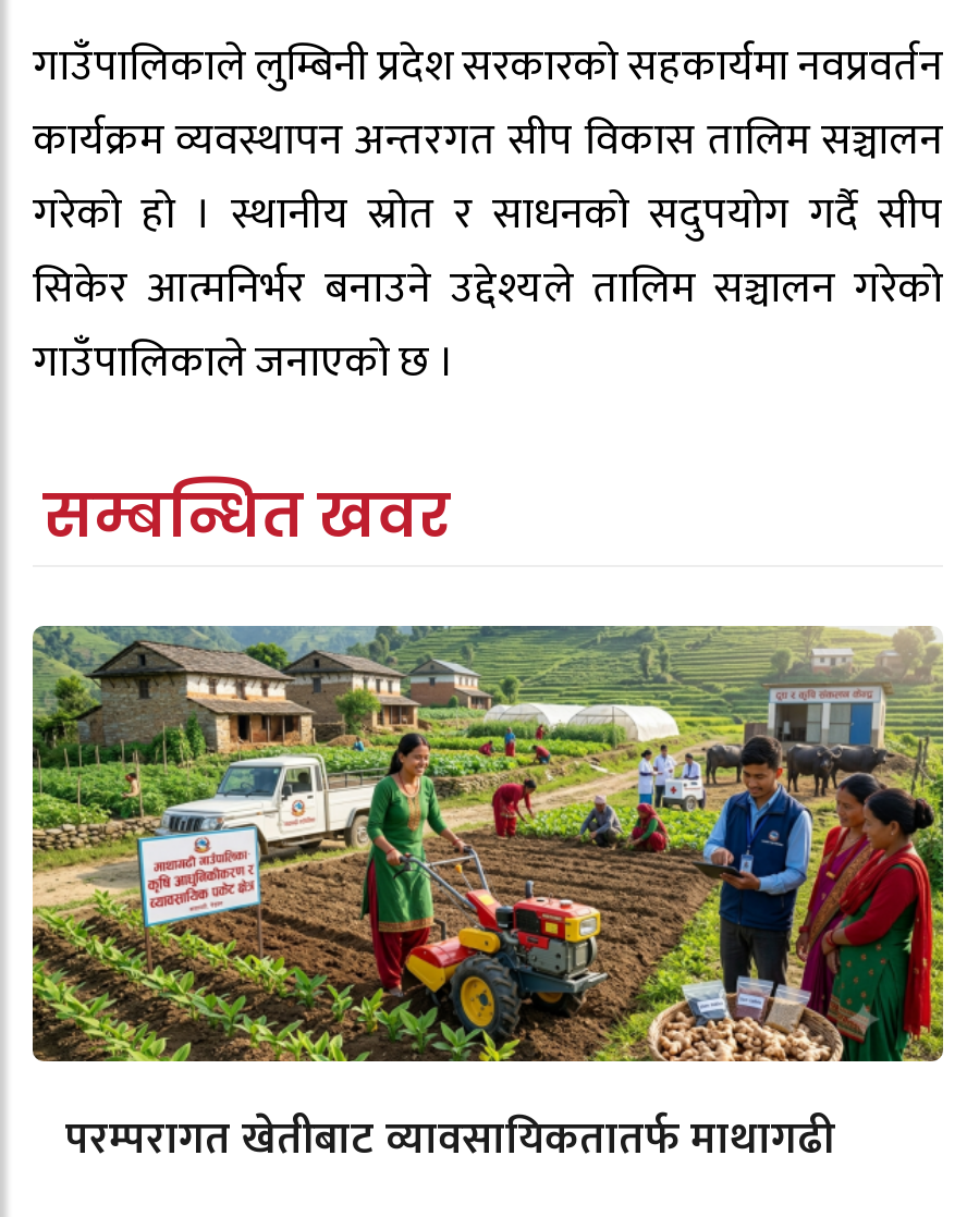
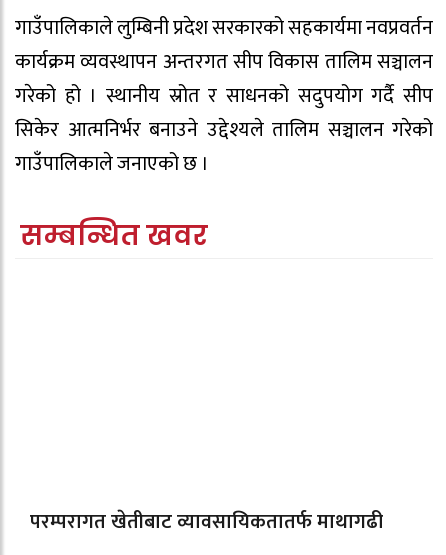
- [image]
